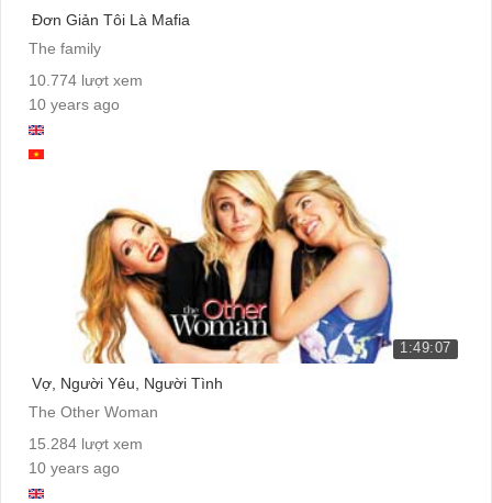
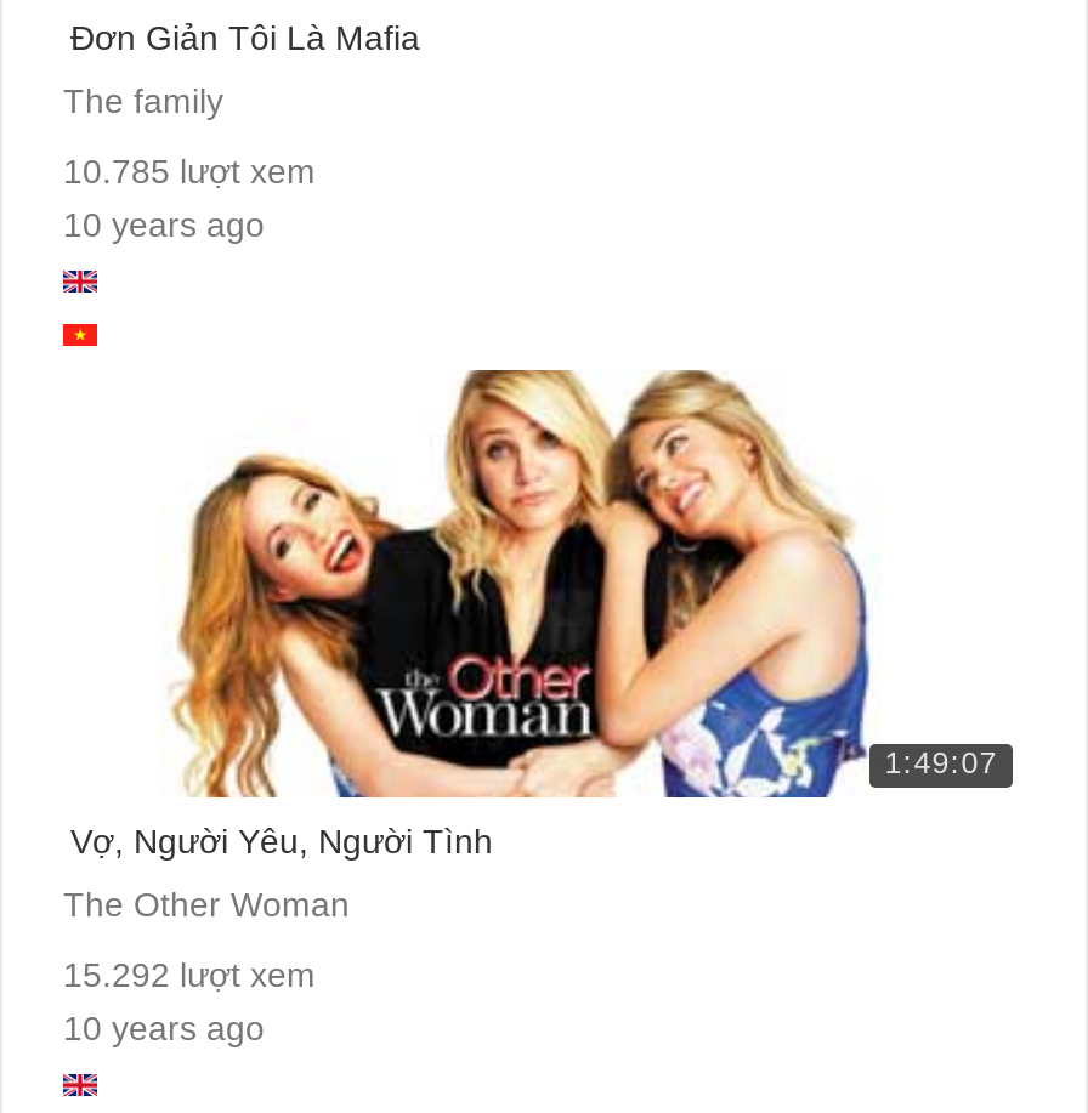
- 10.774 lượt xem
+ 10.785 lượt xem

- 15.284 lượt xem
+ 15.292 lượt xem
